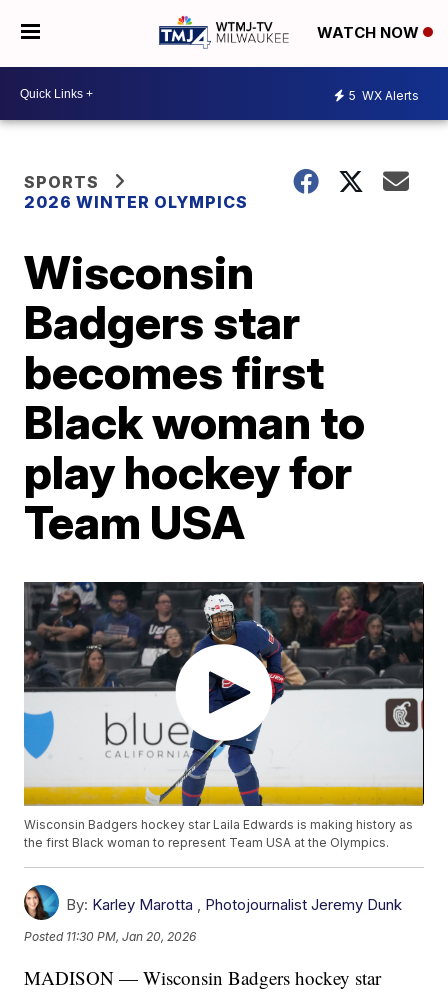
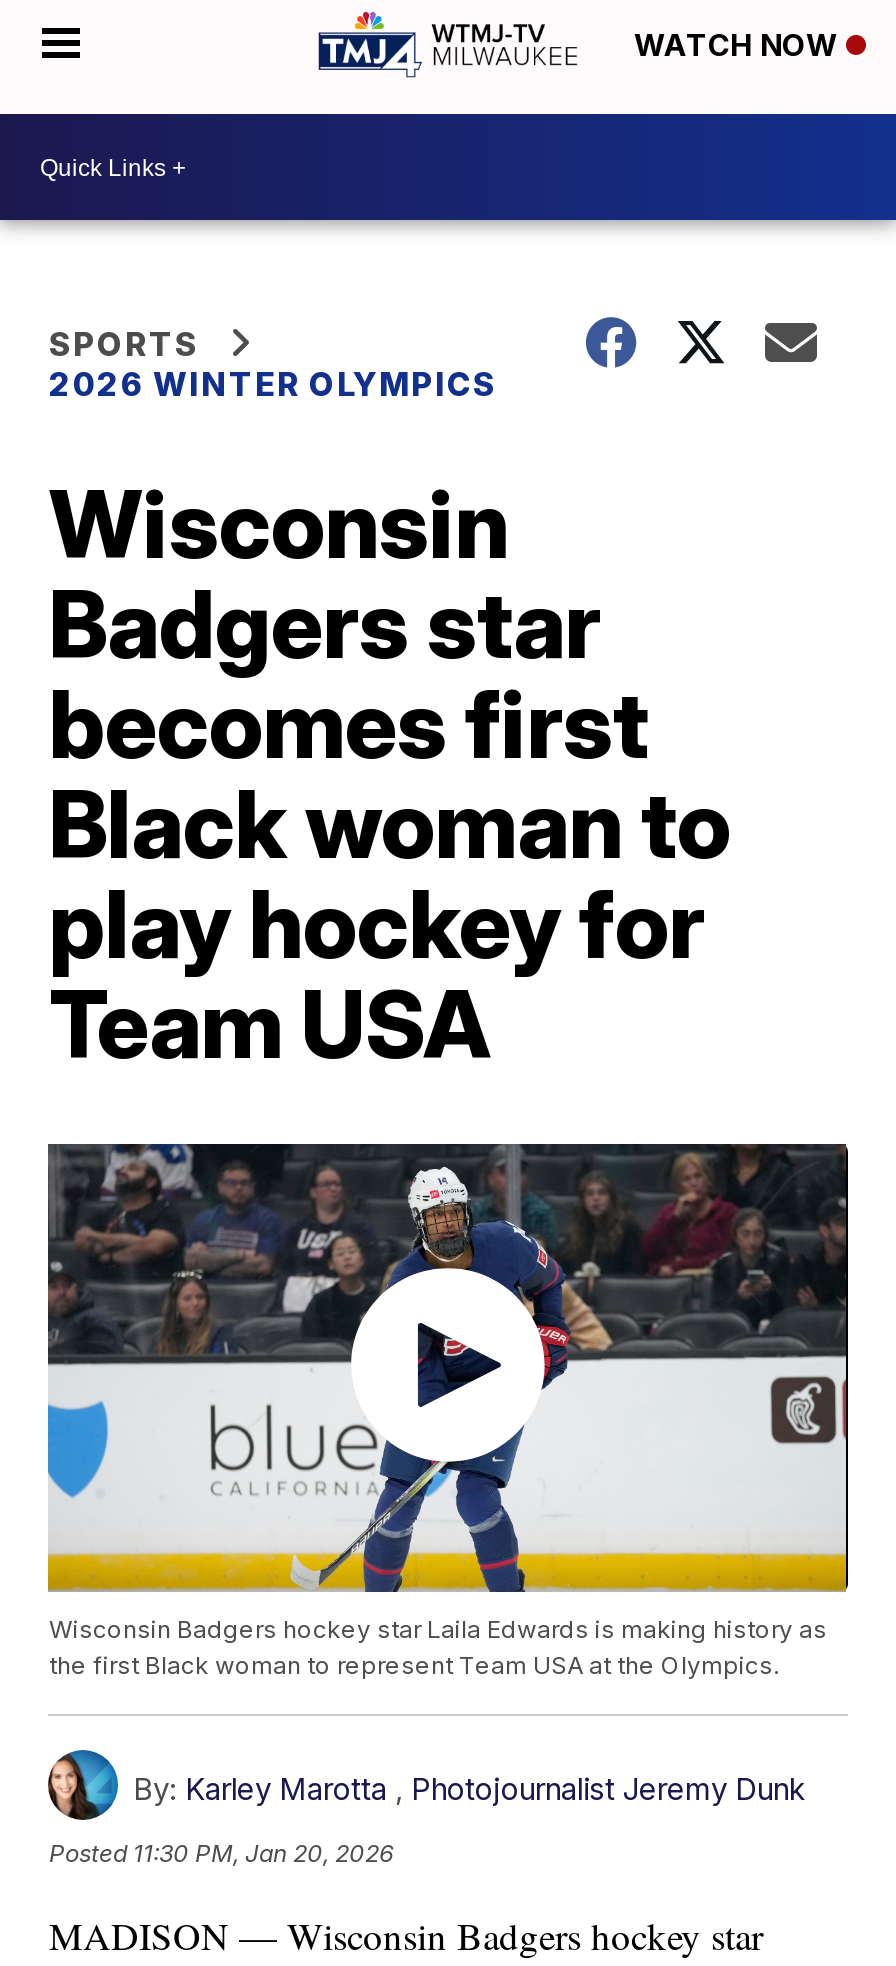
- 5 WX Alerts
